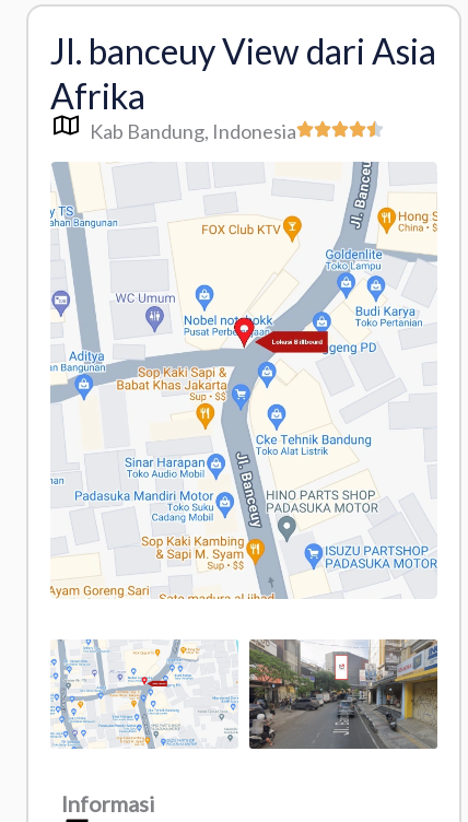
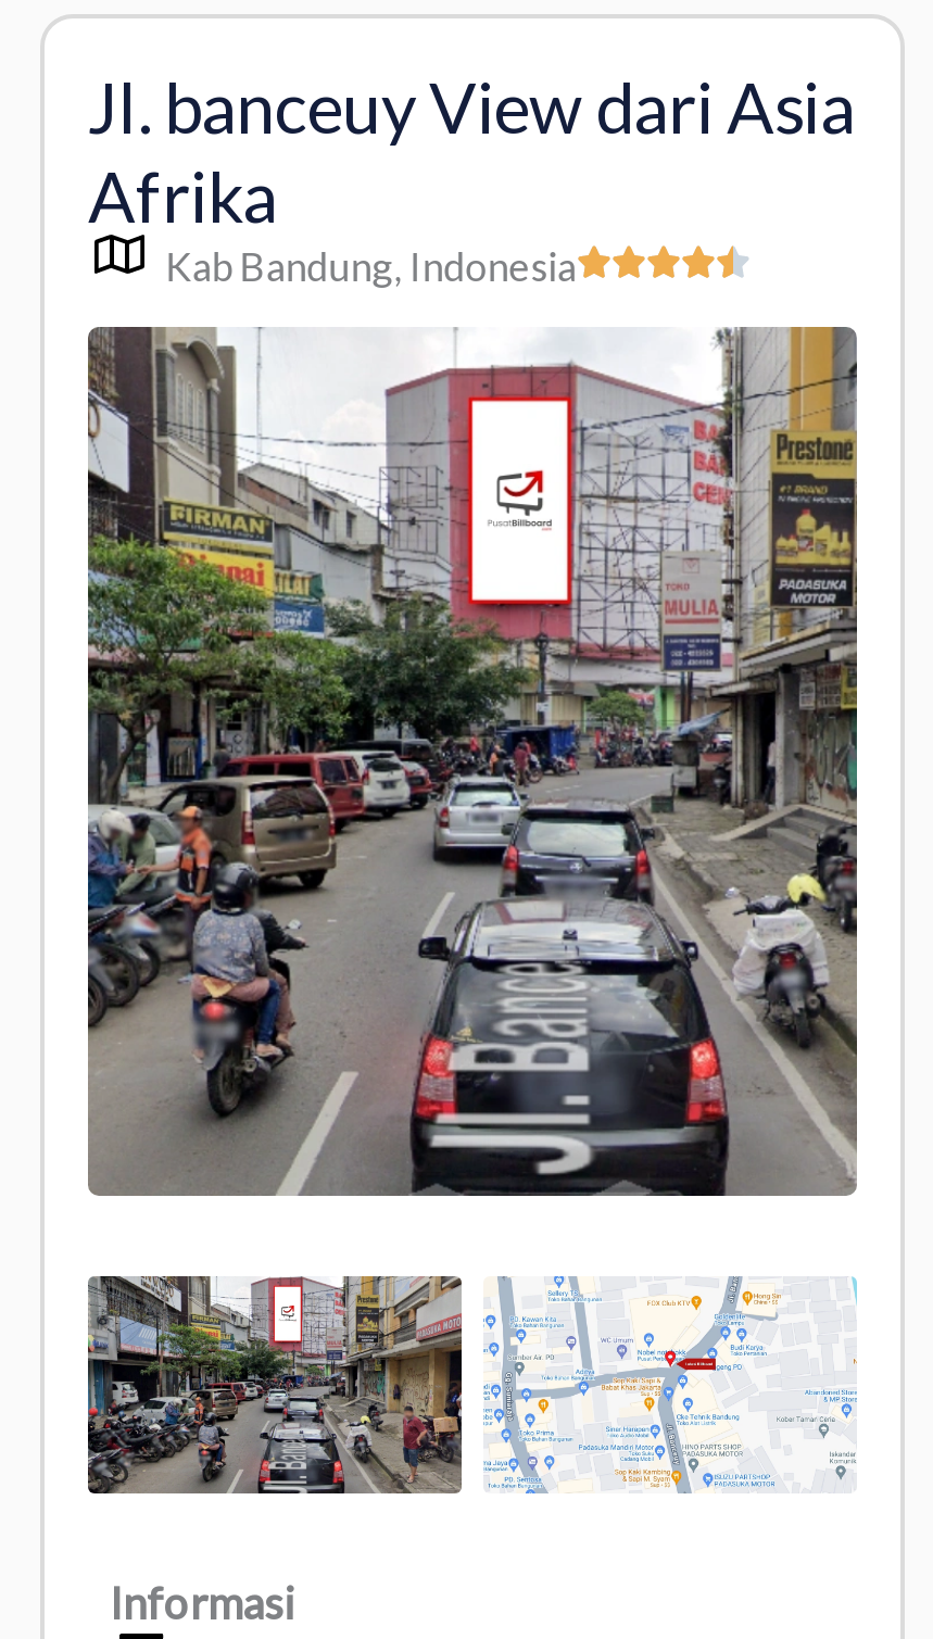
- [image]
+ [image]

- [image]
+ [image]

- [image]
+ [image]
